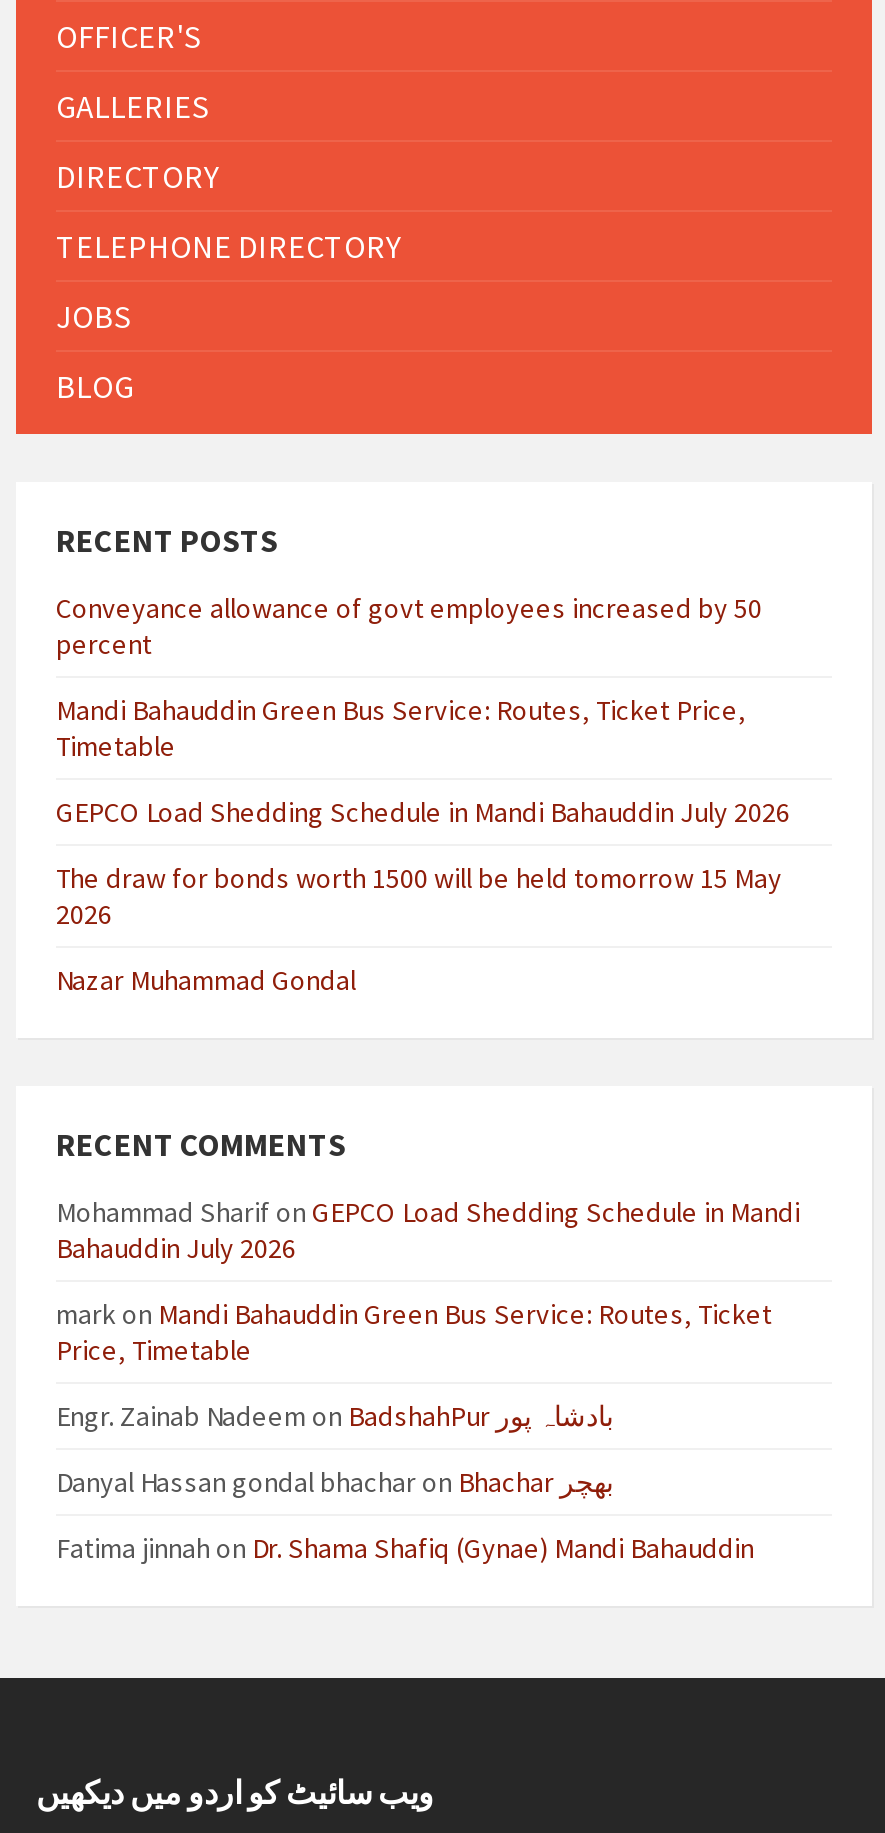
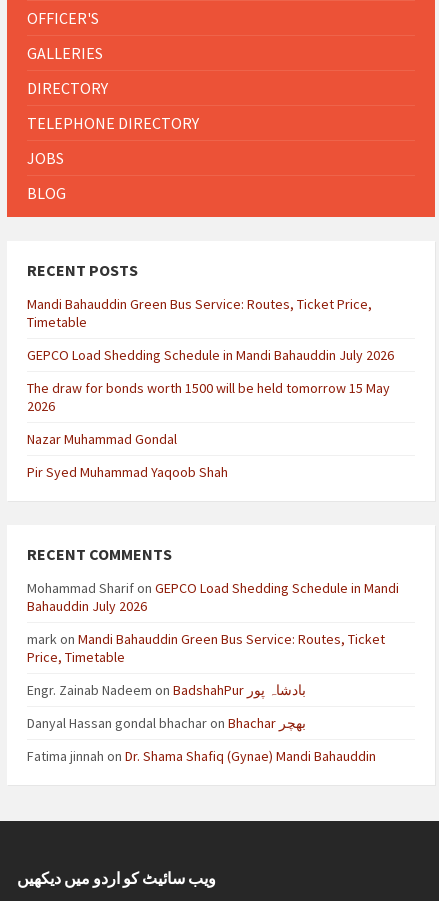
- Conveyance allowance of govt employees increased by 50
- percent

moved up: Mandi Bahauddin Green Bus Service: Routes, Ticket Price, | Timetable | GEPCO Load Shedding Schedule in Mandi Bahauddin July 2026 | The draw for bonds worth 1500 will be held tomorrow 15 May | 2026 | Nazar Muhammad Gondal

+ Pir Syed Muhammad Yaqoob Shah
